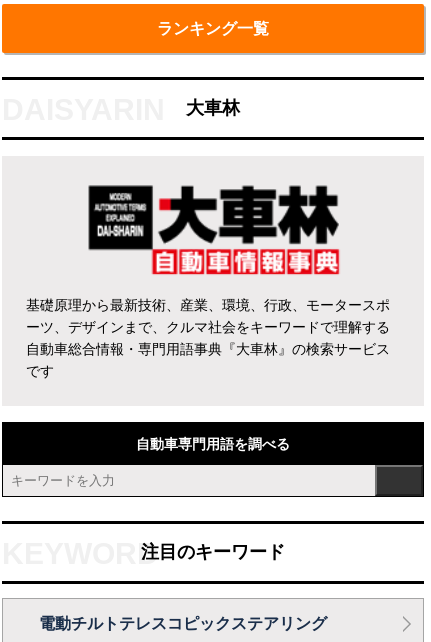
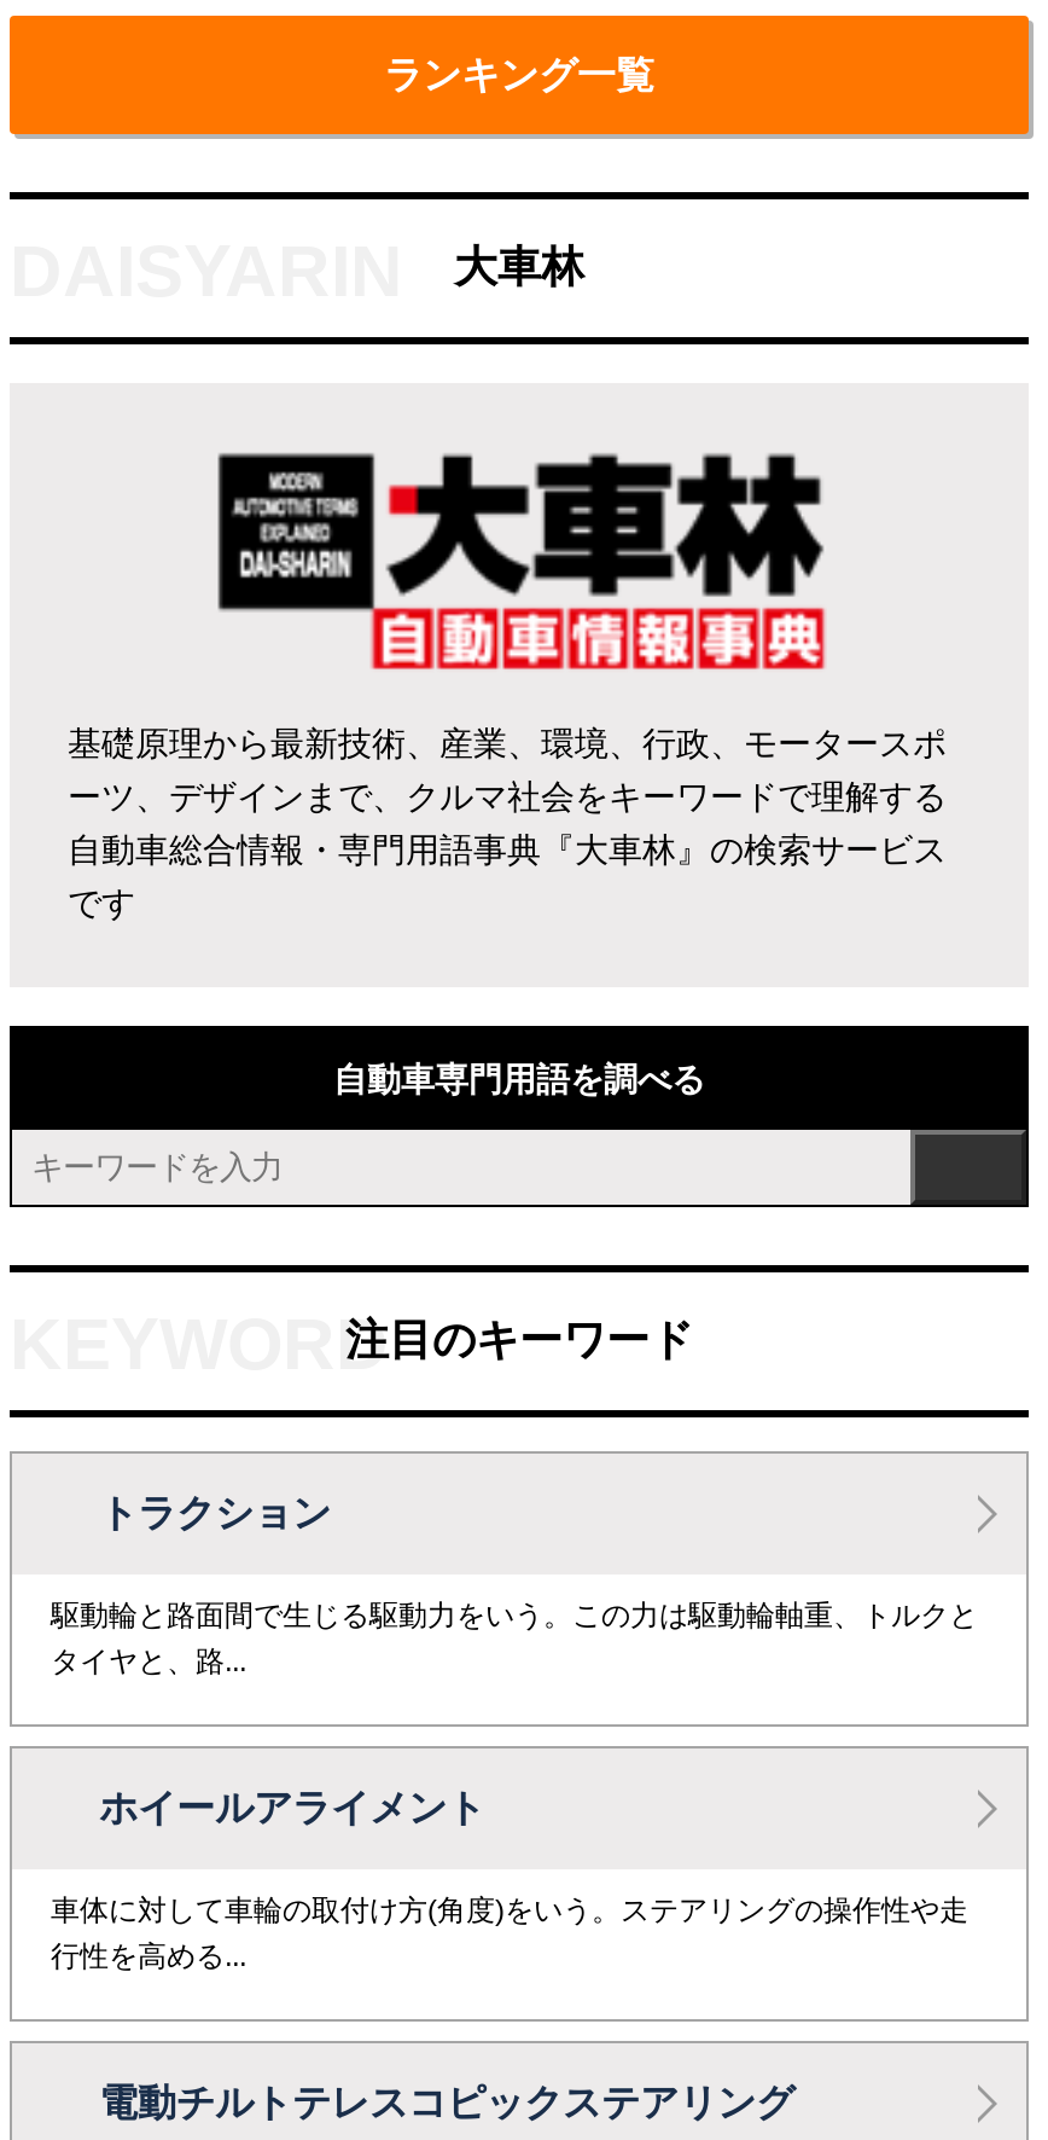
+ トラクション
+ 駆動輪と路面間で生じる駆動力をいう。この力は駆動輪軸重、トルクと
+ タイヤと、路...

+ ホイールアライメント
+ 車体に対して車輪の取付け方(角度)をいう。ステアリングの操作性や走
+ 行性を高める...
